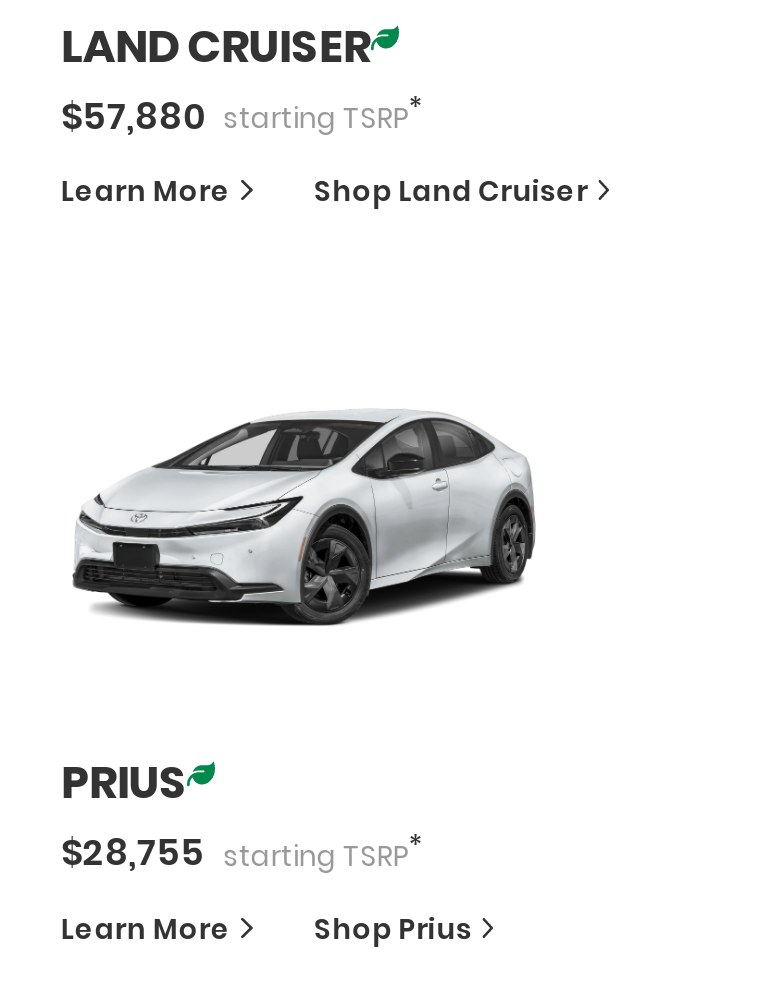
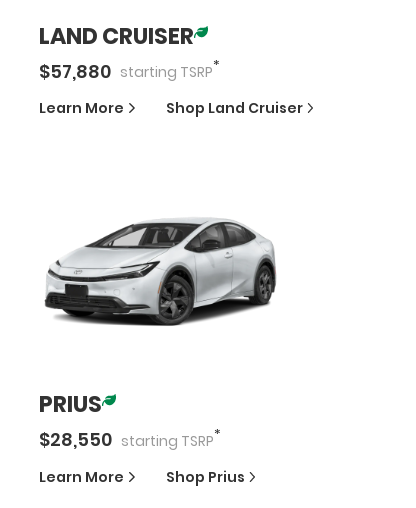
- $28,755 starting TSRP*
+ $28,550 starting TSRP*
